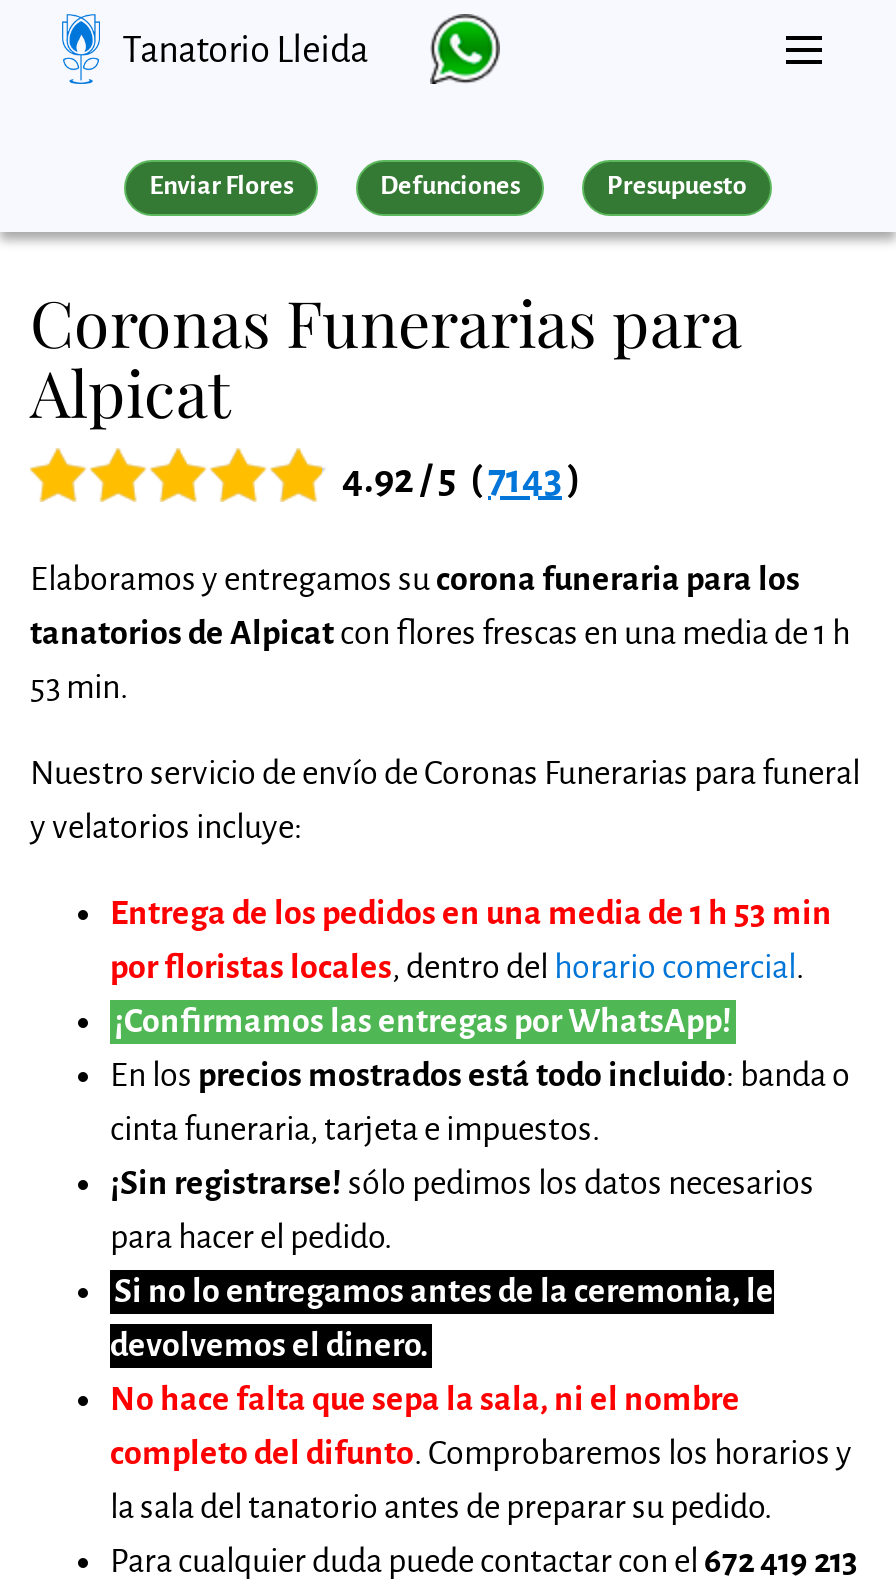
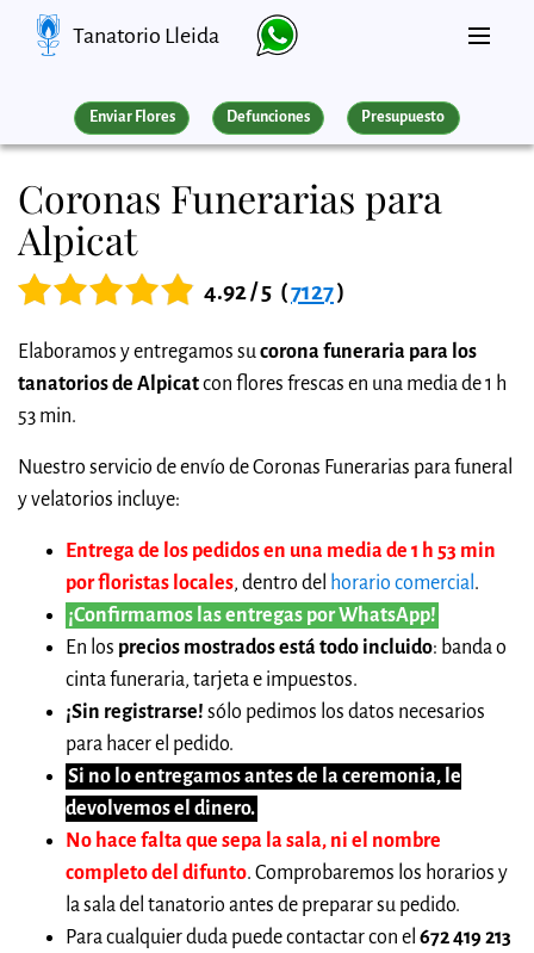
- 4.92 / 5 (7143)
+ 4.92 / 5 (7127)
